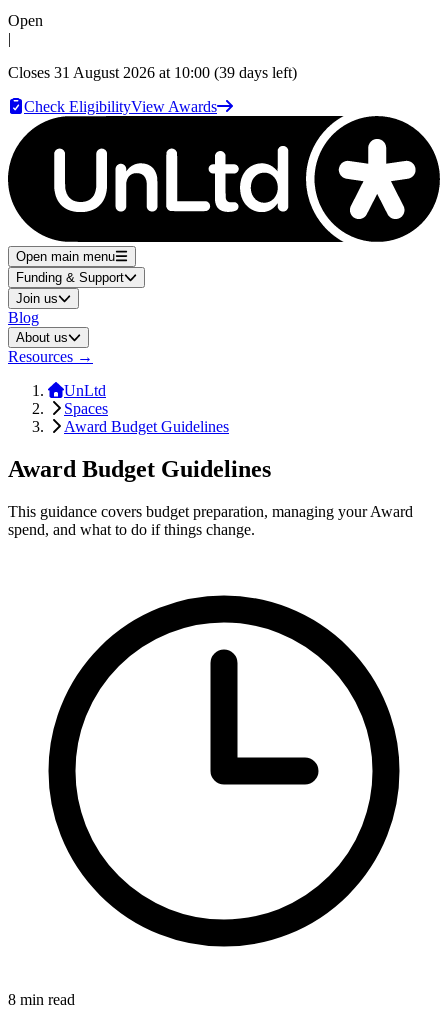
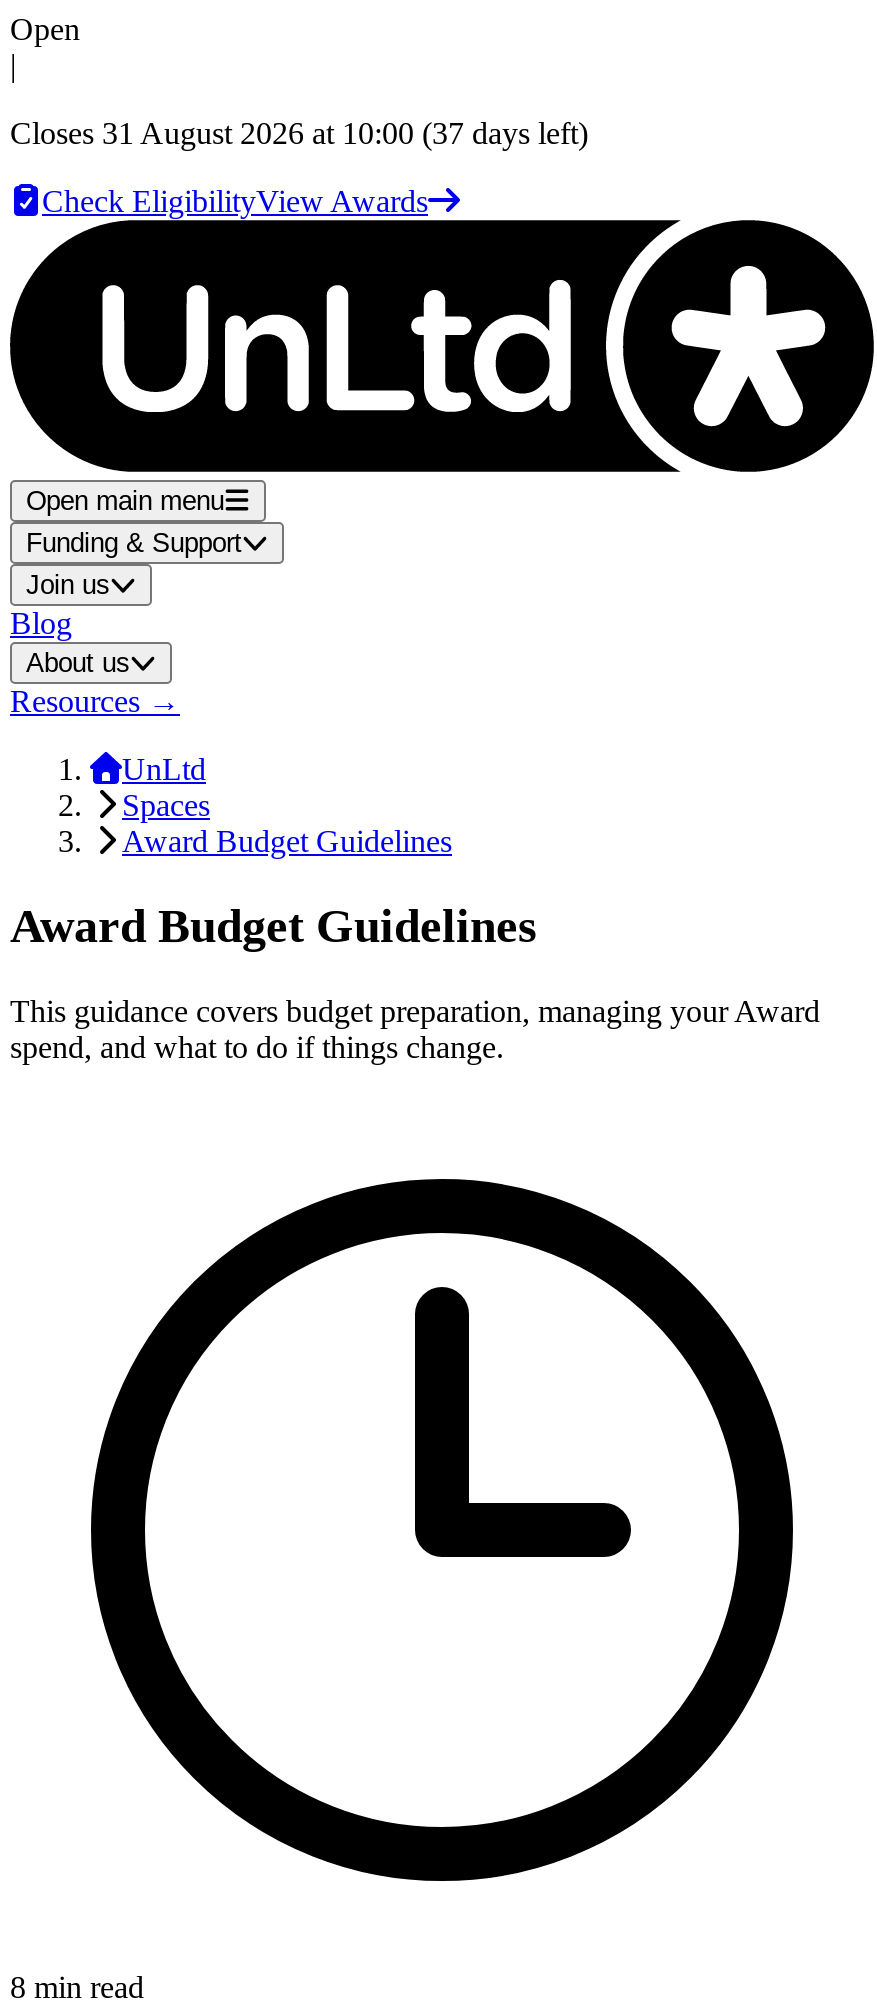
- Closes 31 August 2026 at 10:00 (39 days left)
+ Closes 31 August 2026 at 10:00 (37 days left)
